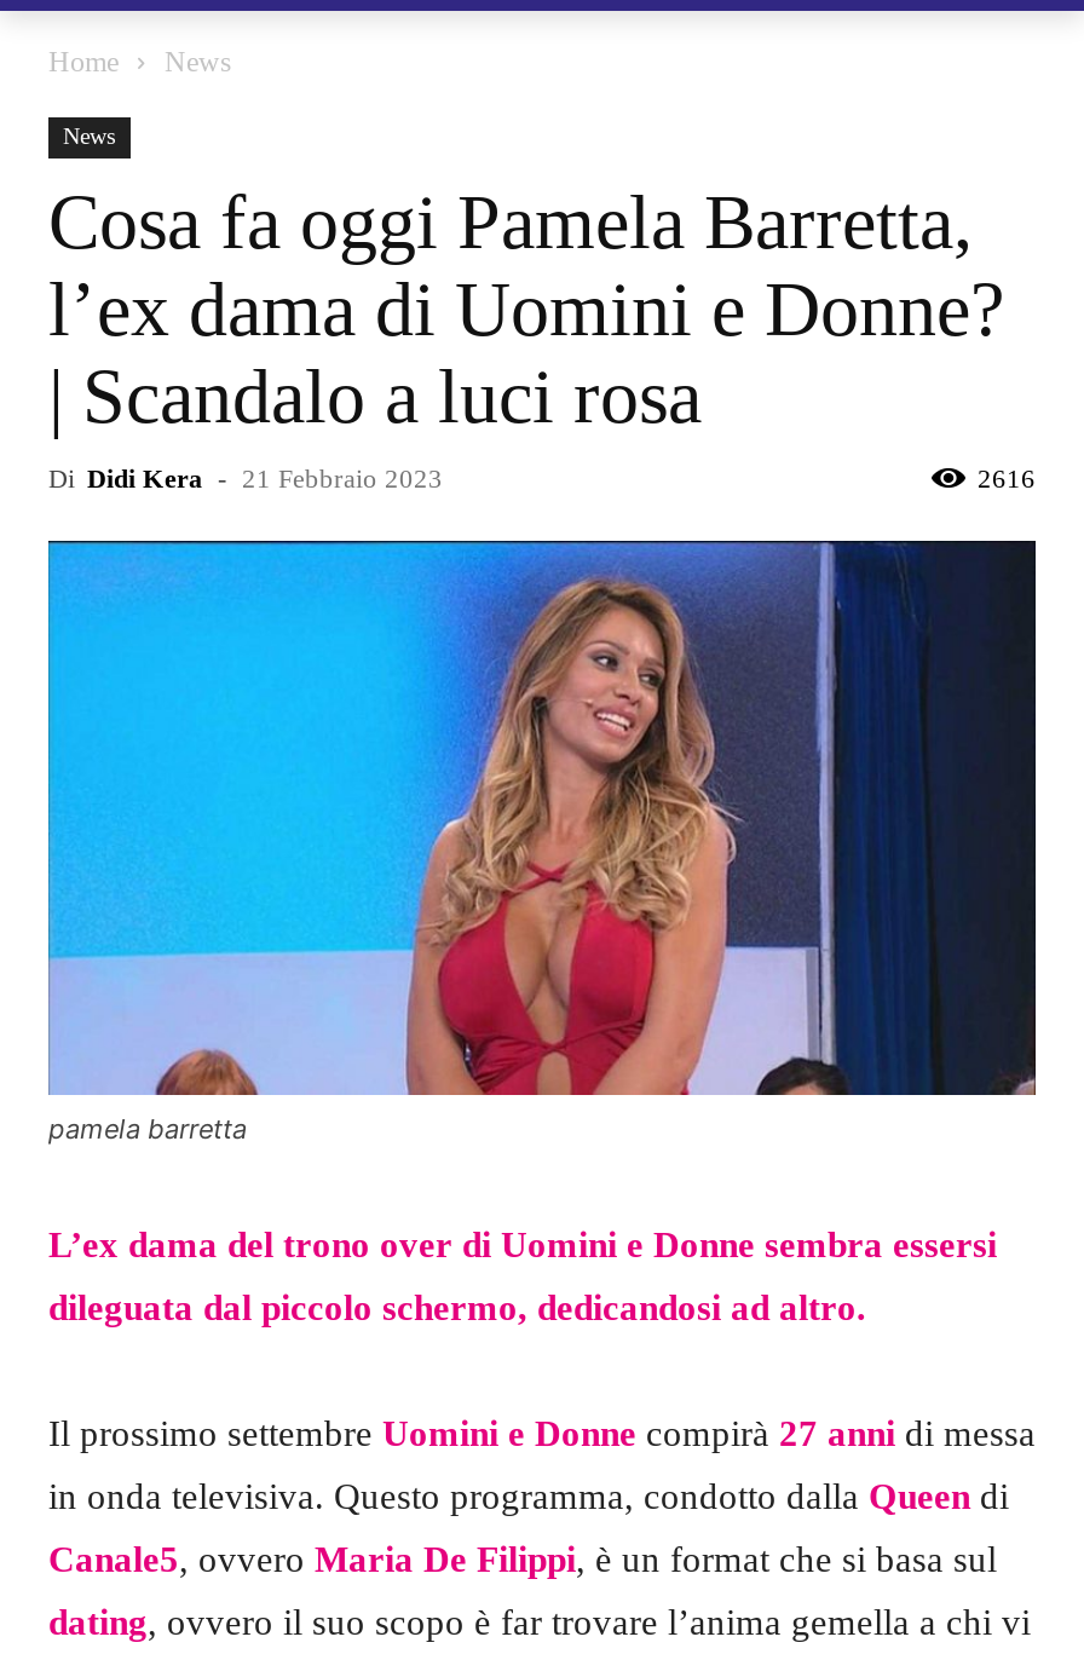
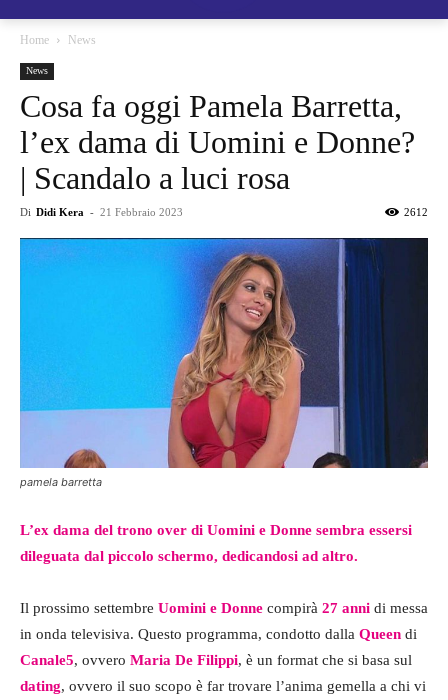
- 2616
+ 2612
